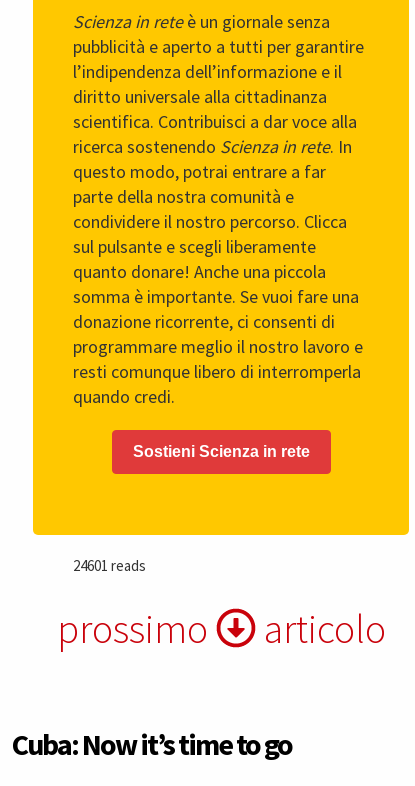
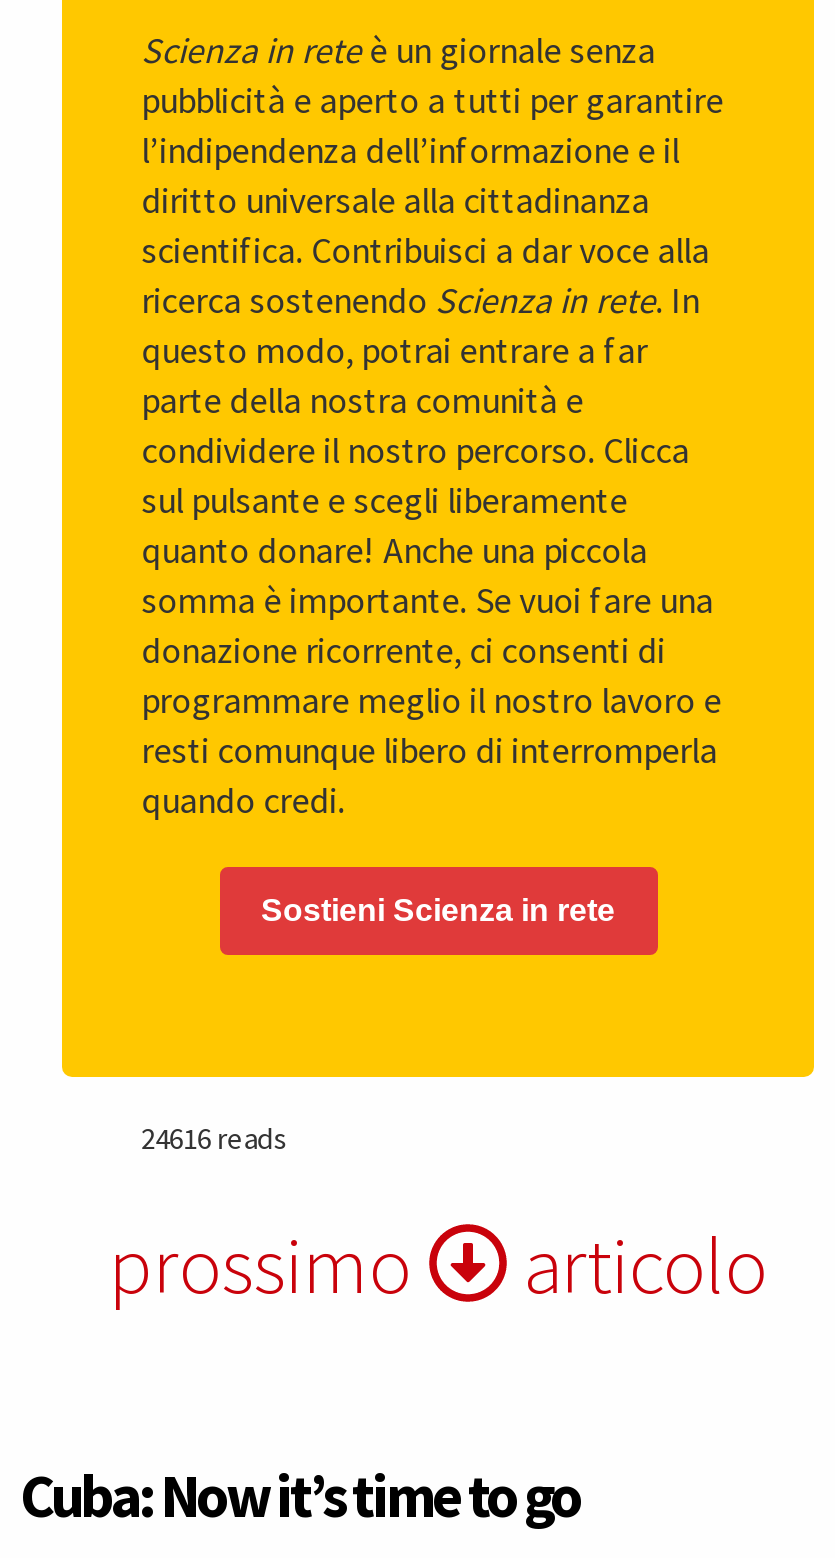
- 24601 reads
+ 24616 reads
